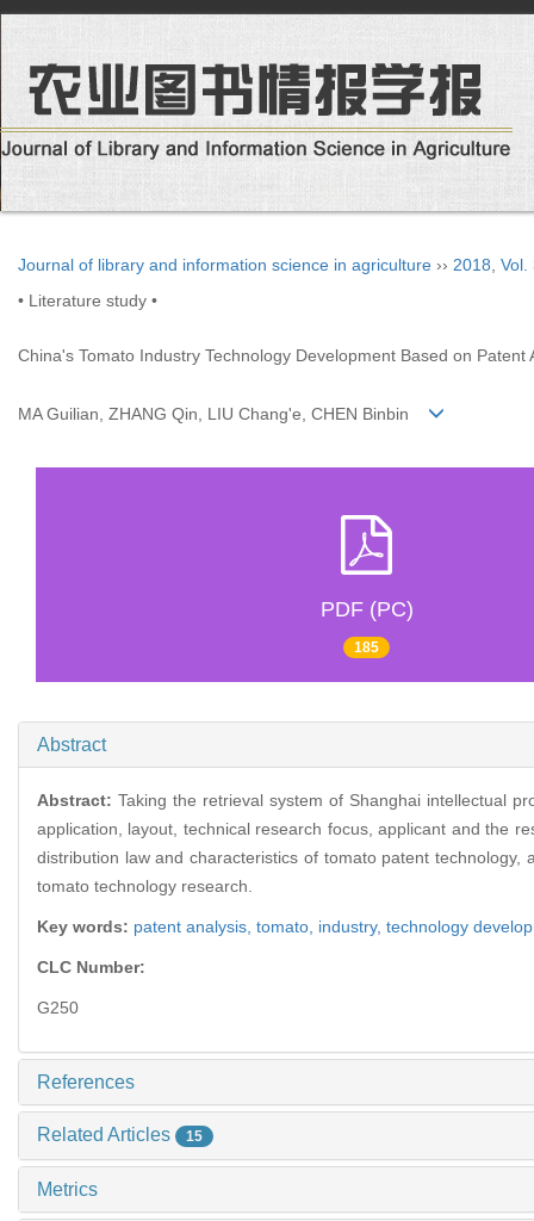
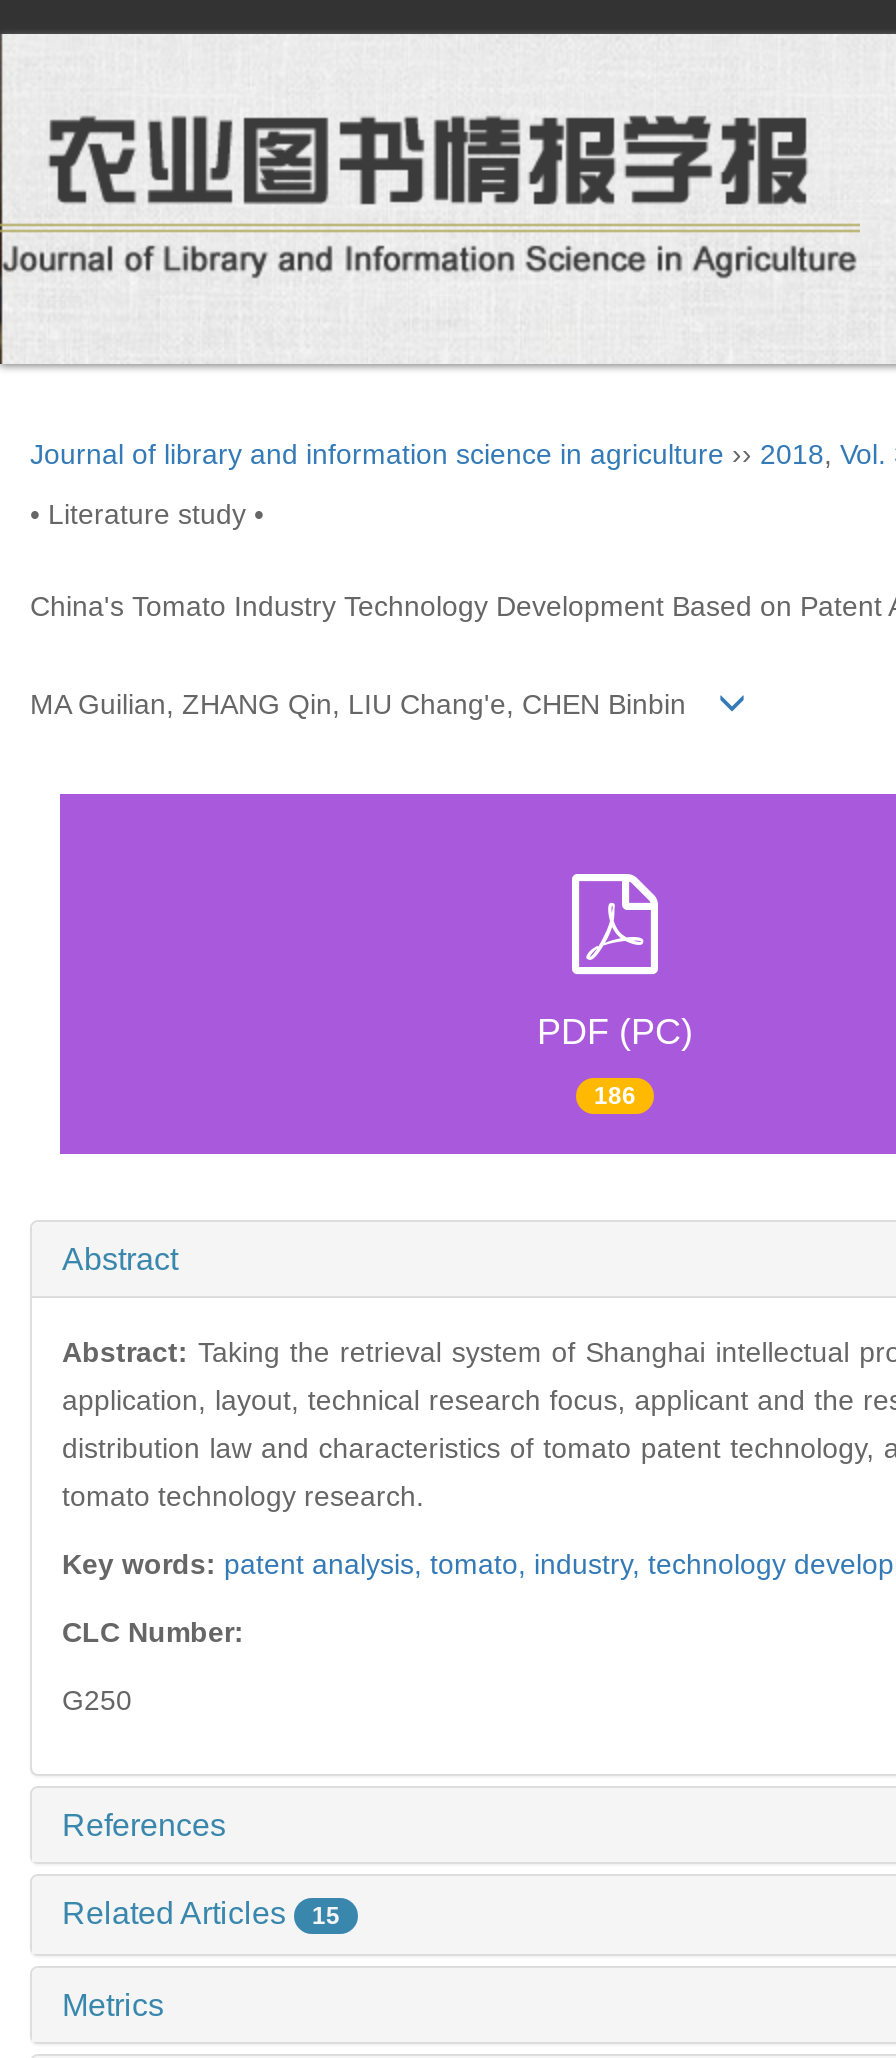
- 185
+ 186
